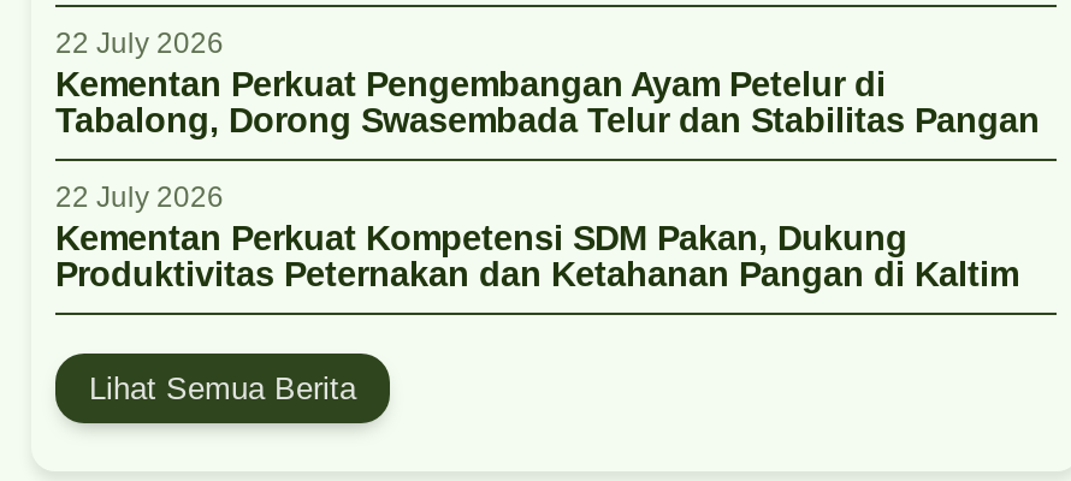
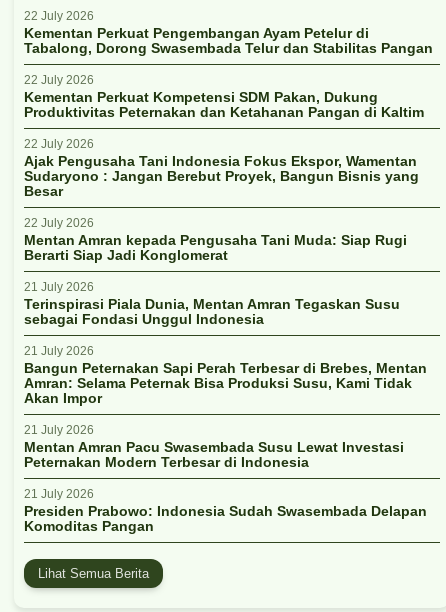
+ 22 July 2026
+ Ajak Pengusaha Tani Indonesia Fokus Ekspor, Wamentan
+ Sudaryono : Jangan Berebut Proyek, Bangun Bisnis yang
+ Besar
+ 22 July 2026
+ Mentan Amran kepada Pengusaha Tani Muda: Siap Rugi
+ Berarti Siap Jadi Konglomerat
+ 21 July 2026
+ Terinspirasi Piala Dunia, Mentan Amran Tegaskan Susu
+ sebagai Fondasi Unggul Indonesia
+ 21 July 2026
+ Bangun Peternakan Sapi Perah Terbesar di Brebes, Mentan
+ Amran: Selama Peternak Bisa Produksi Susu, Kami Tidak
+ Akan Impor
+ 21 July 2026
+ Mentan Amran Pacu Swasembada Susu Lewat Investasi
+ Peternakan Modern Terbesar di Indonesia
+ 21 July 2026
+ Presiden Prabowo: Indonesia Sudah Swasembada Delapan
+ Komoditas Pangan
